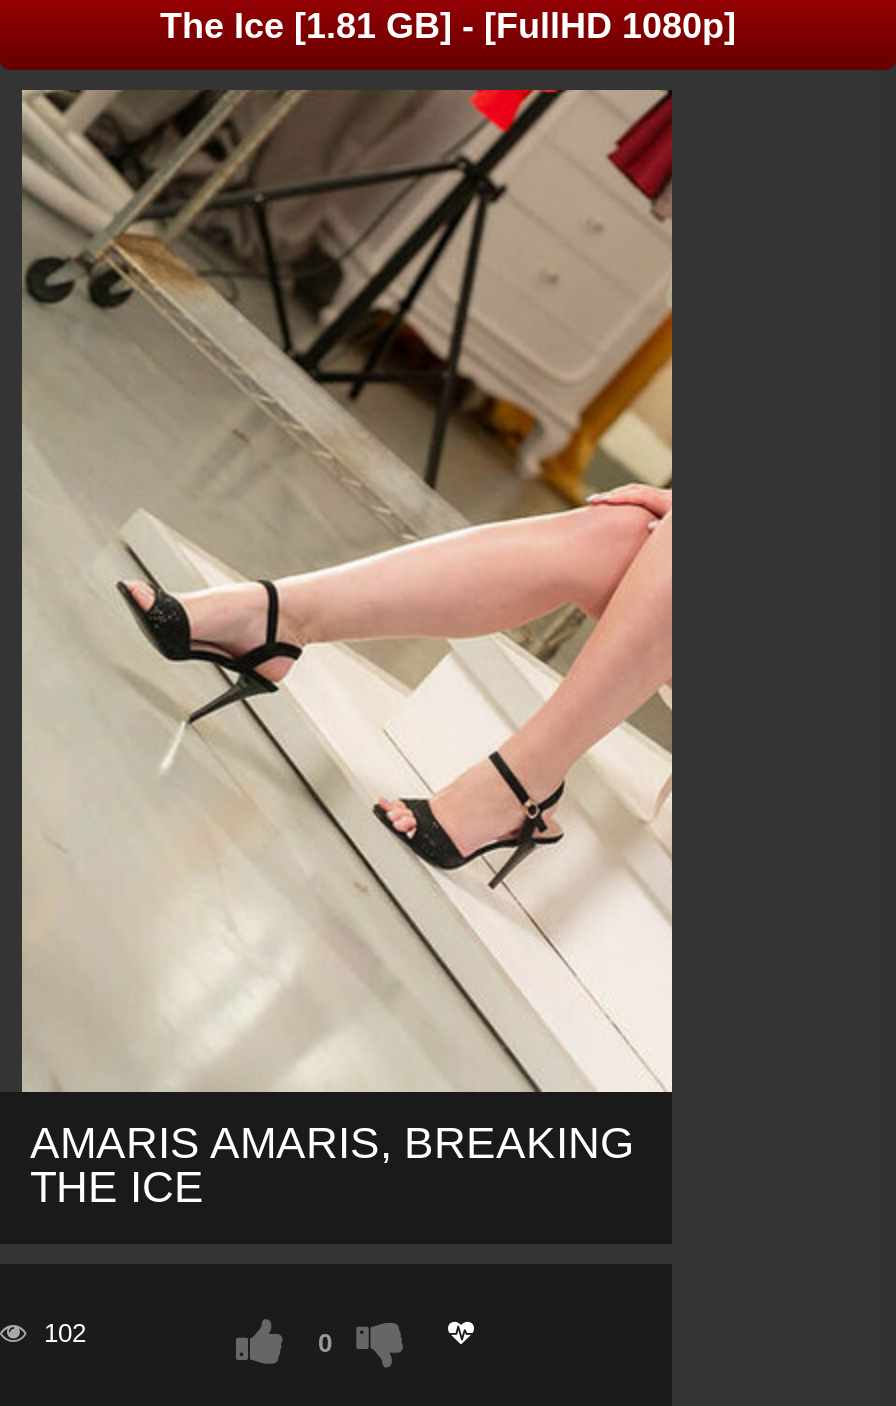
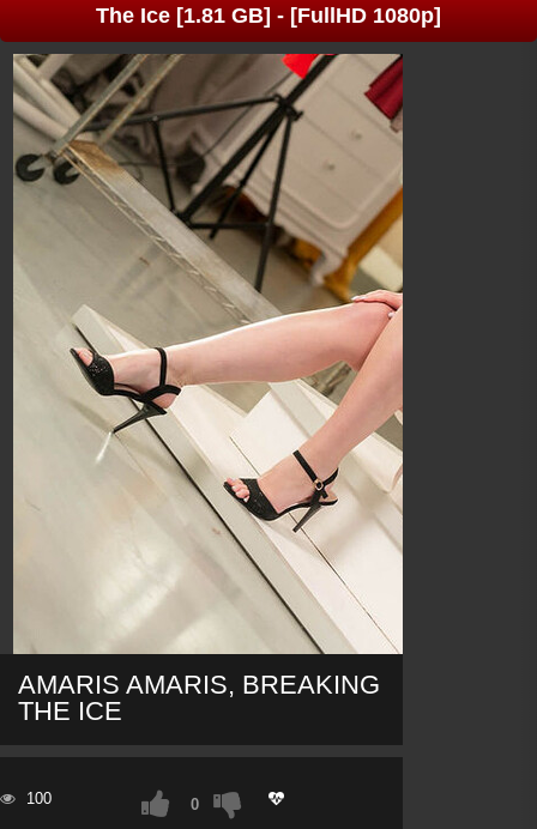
- 102
+ 100
